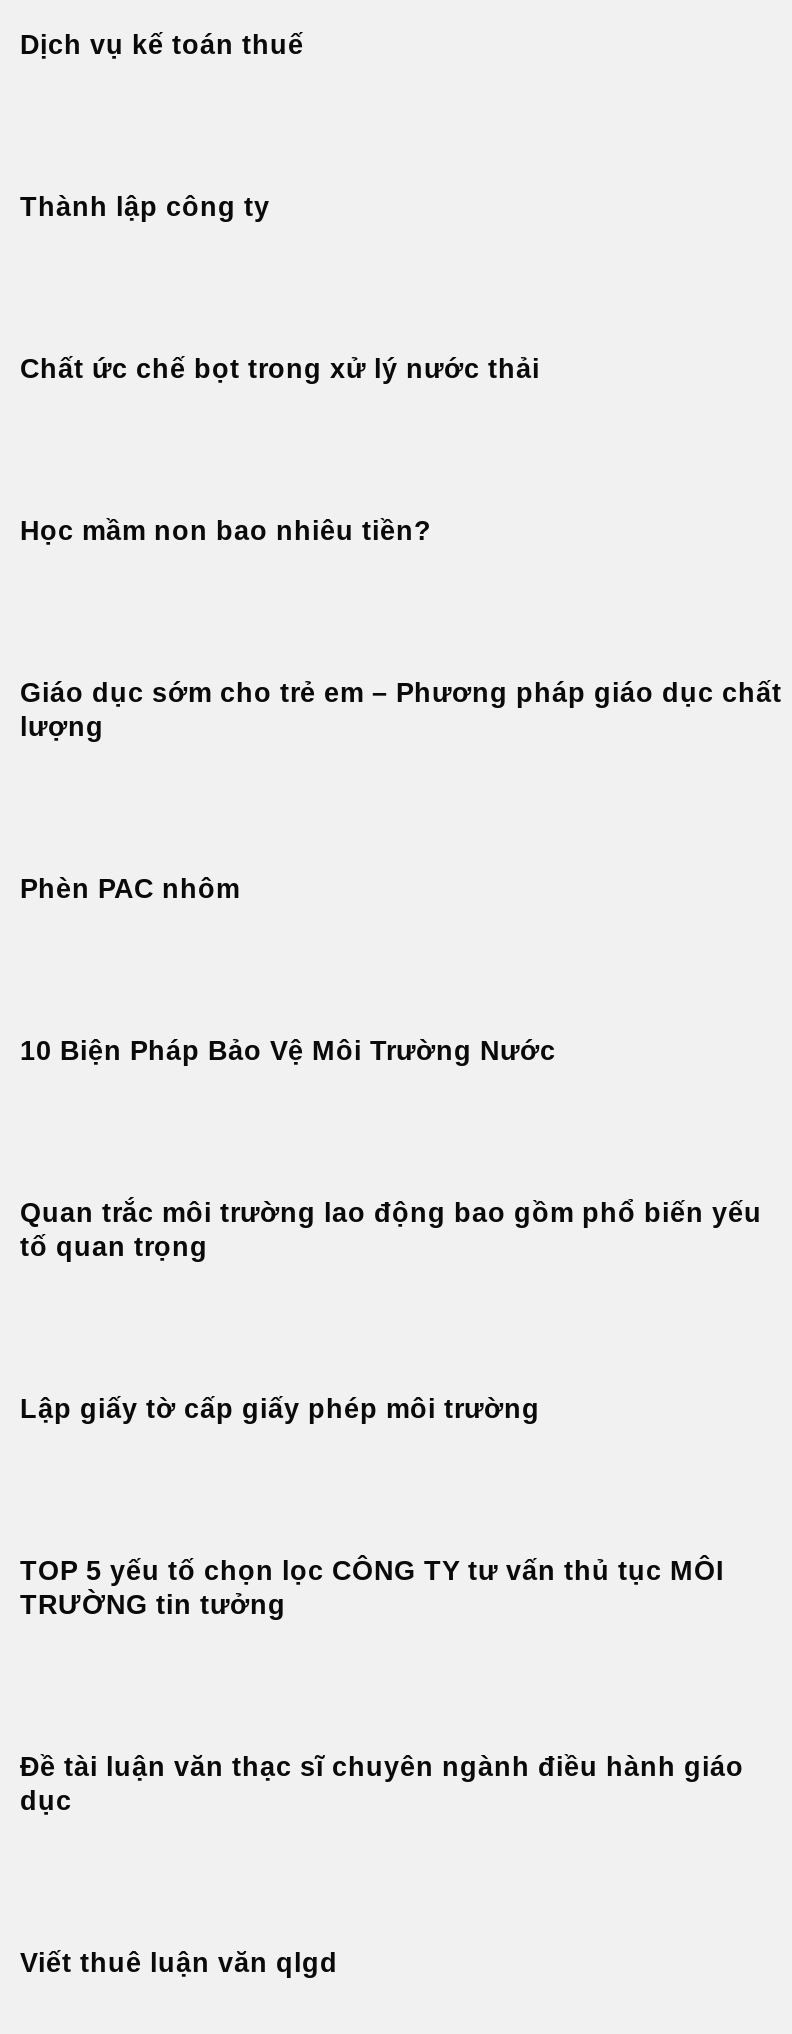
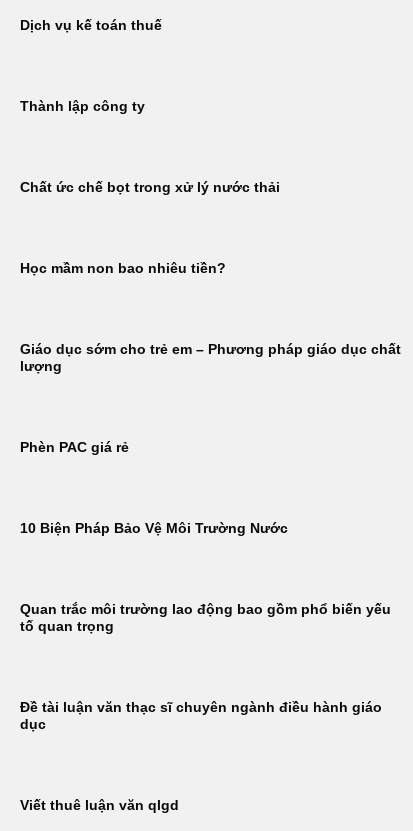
- Phèn PAC nhôm
+ Phèn PAC giá rẻ

- Lập giấy tờ cấp giấy phép môi trường

- TOP 5 yếu tố chọn lọc CÔNG TY tư vấn thủ tục MÔI
- TRƯỜNG tin tưởng
